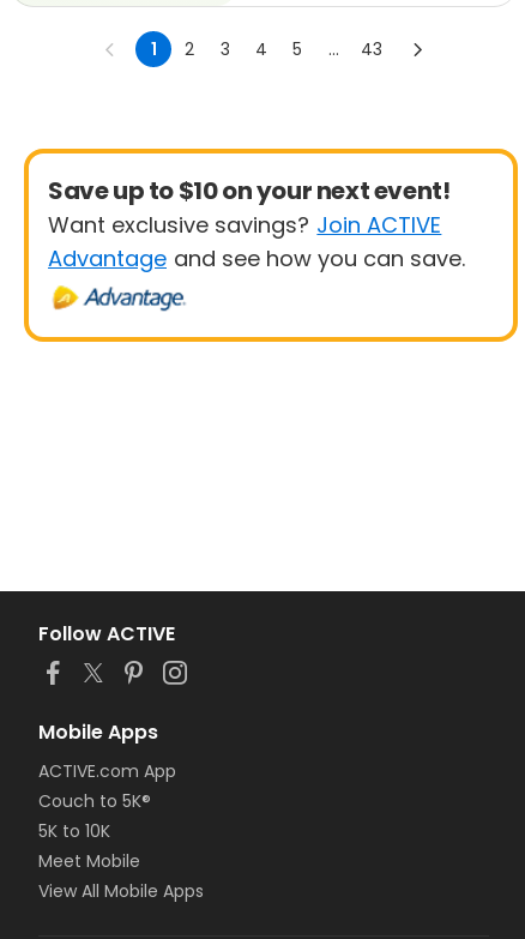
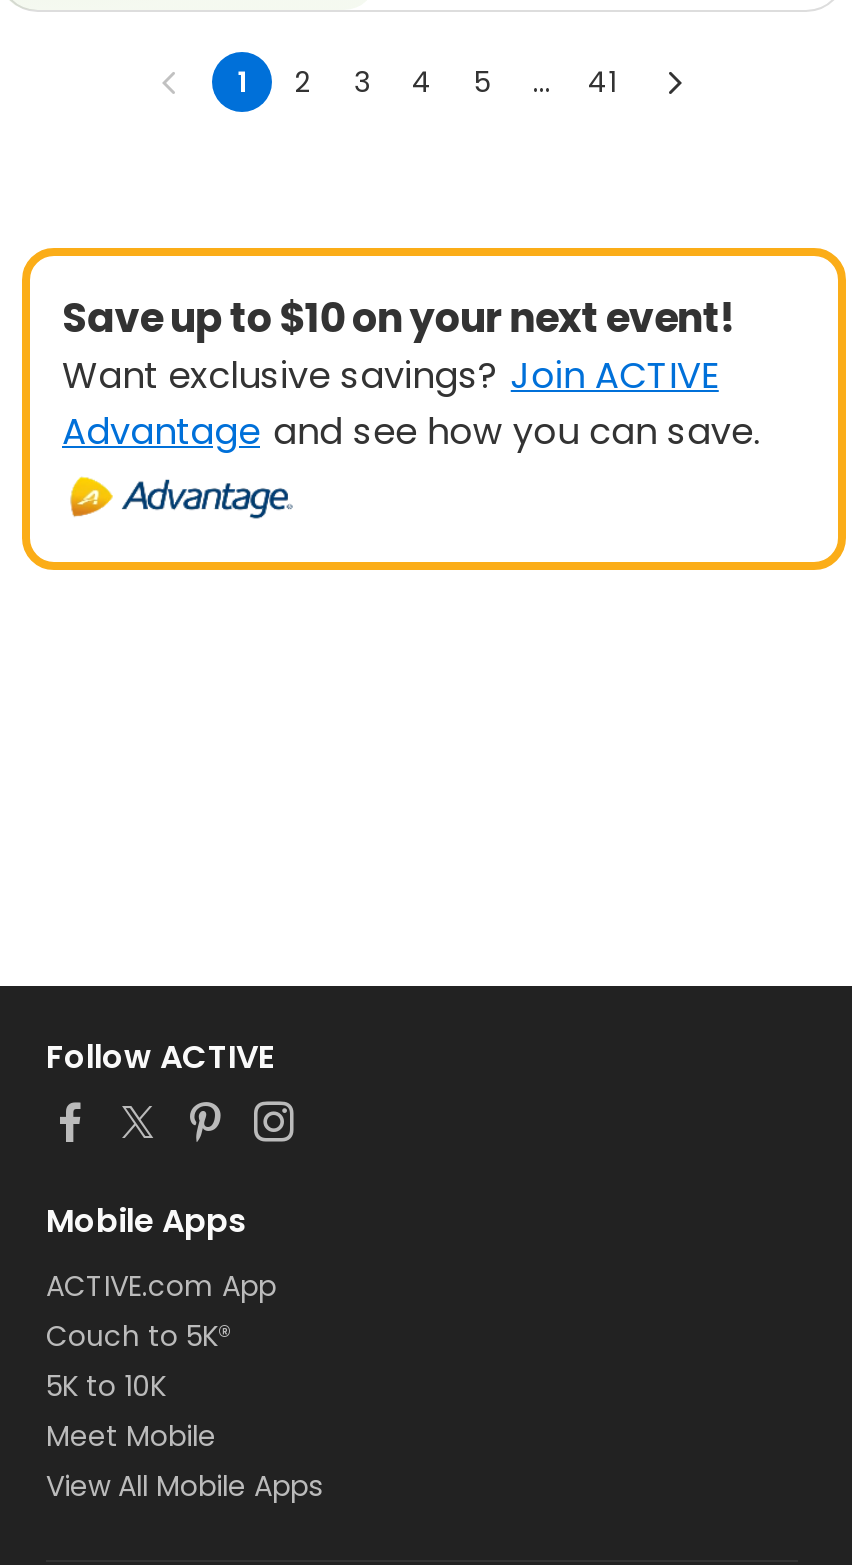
- 43
+ 41
